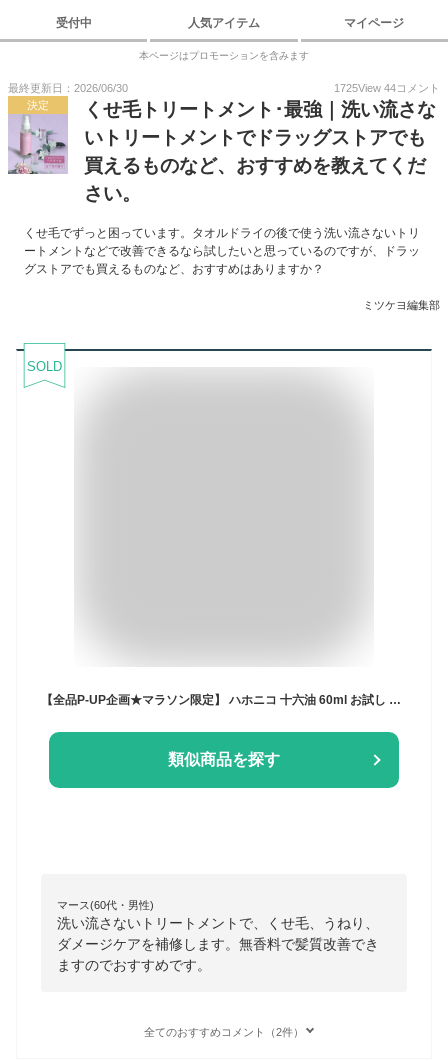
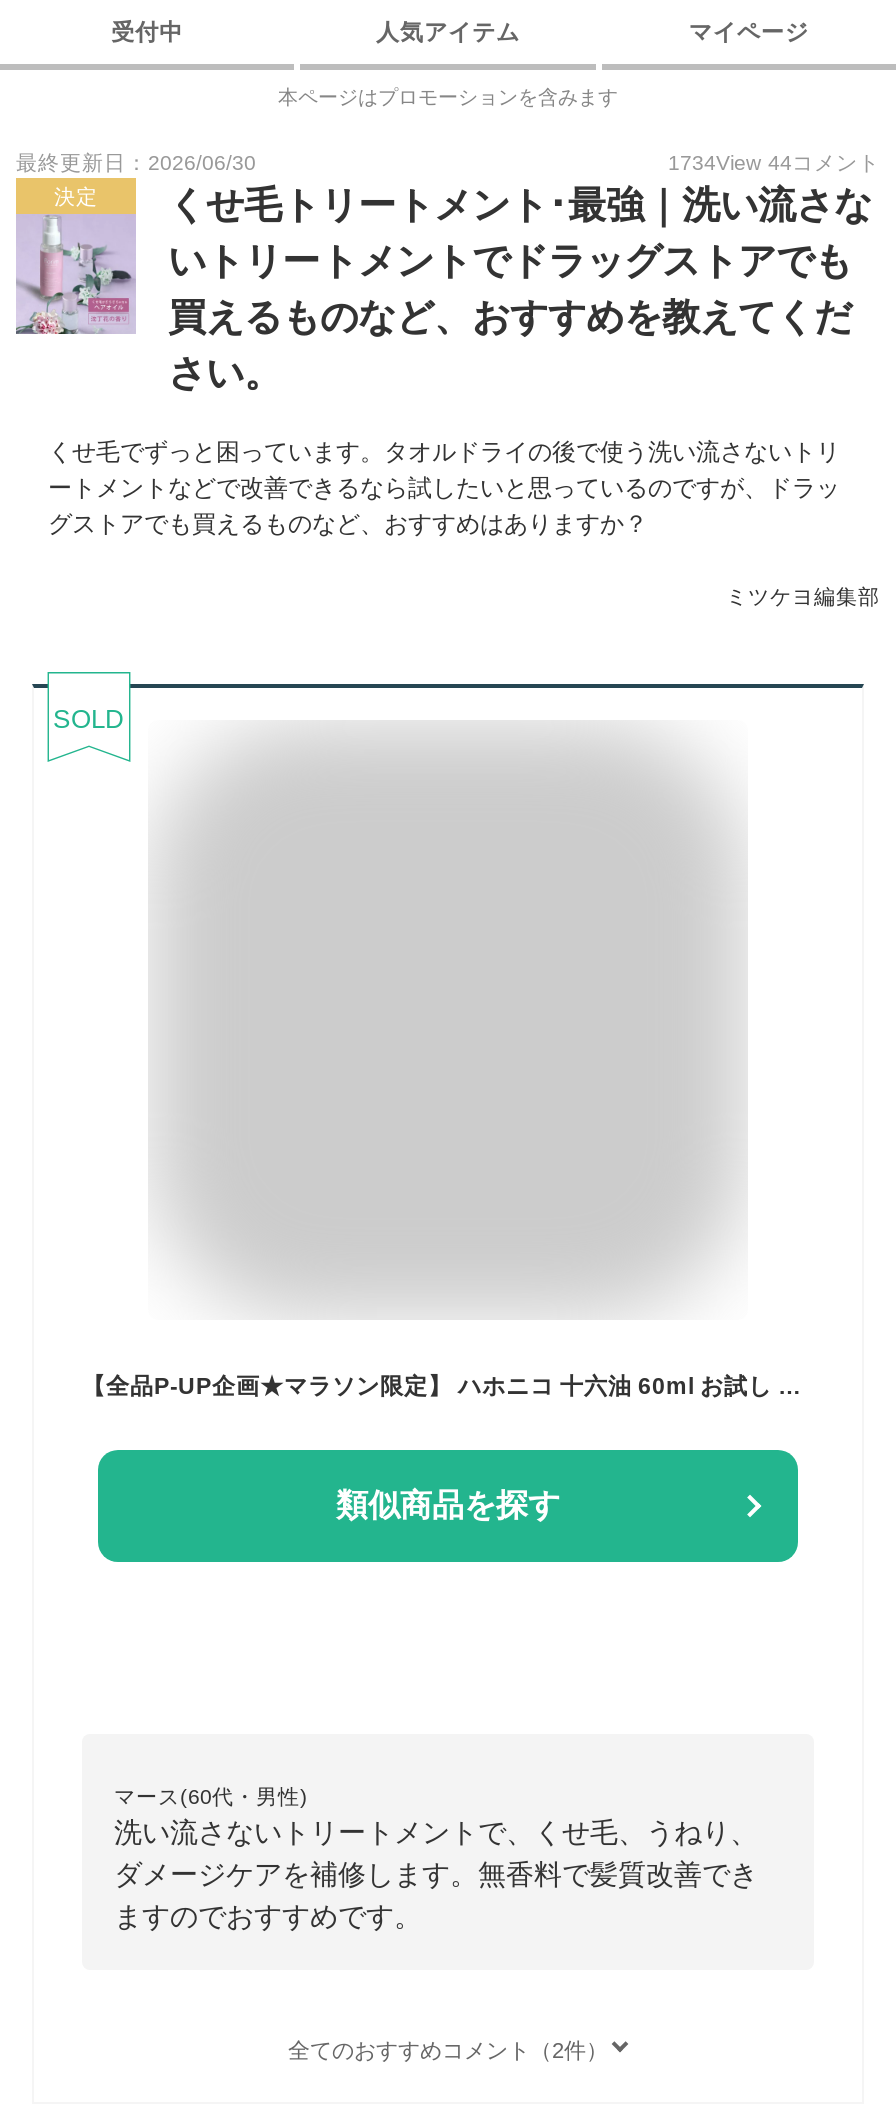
- 1725View 44コメント
+ 1734View 44コメント
